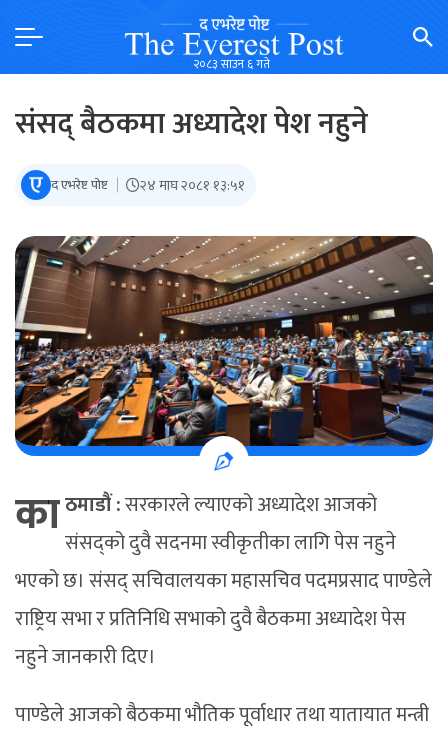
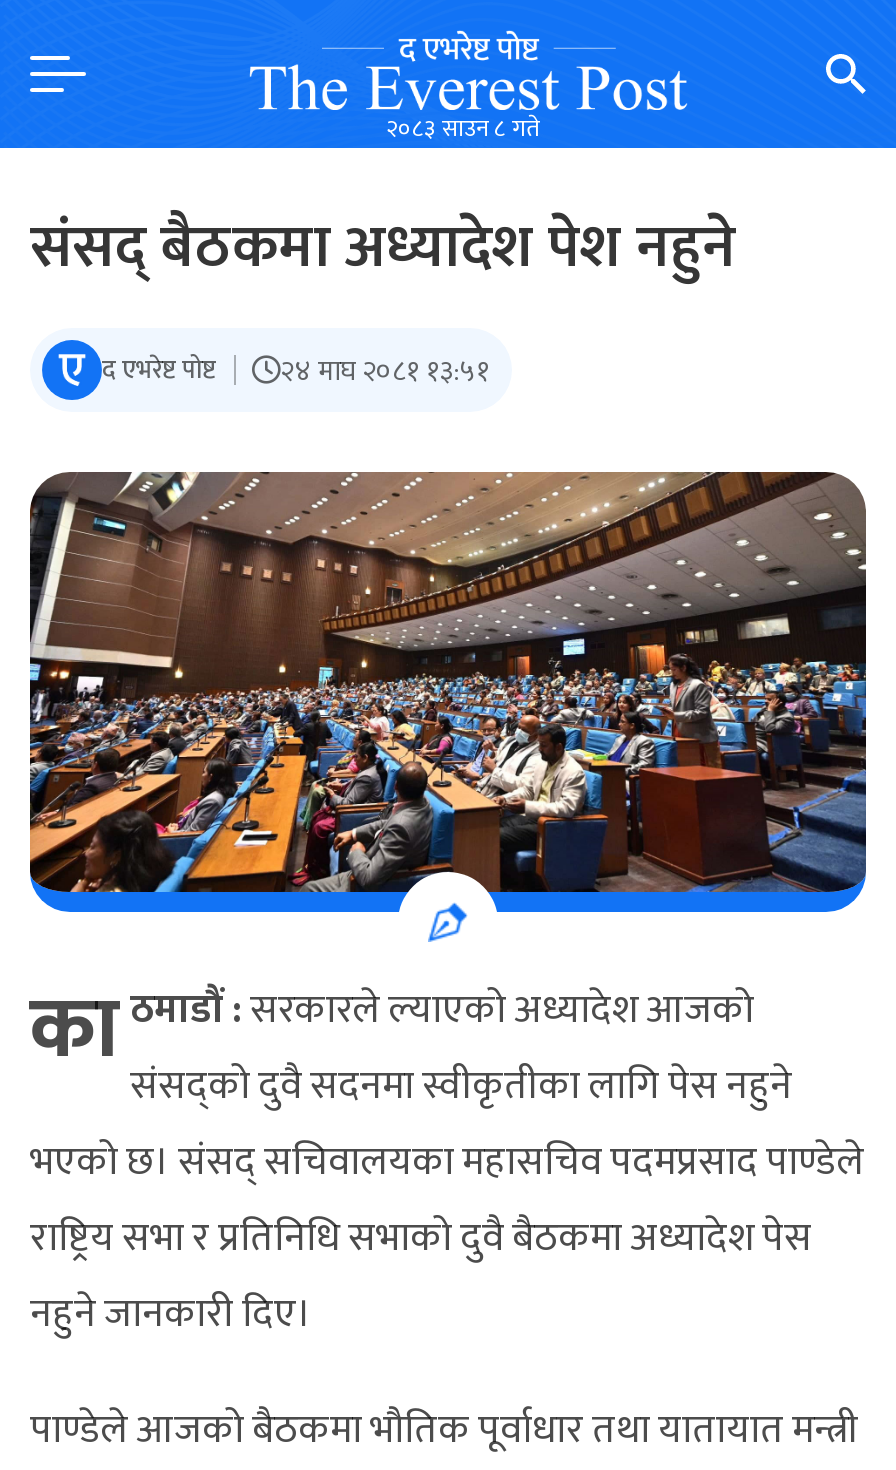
- २०८३ साउन ६ गते
+ २०८३ साउन ८ गते
